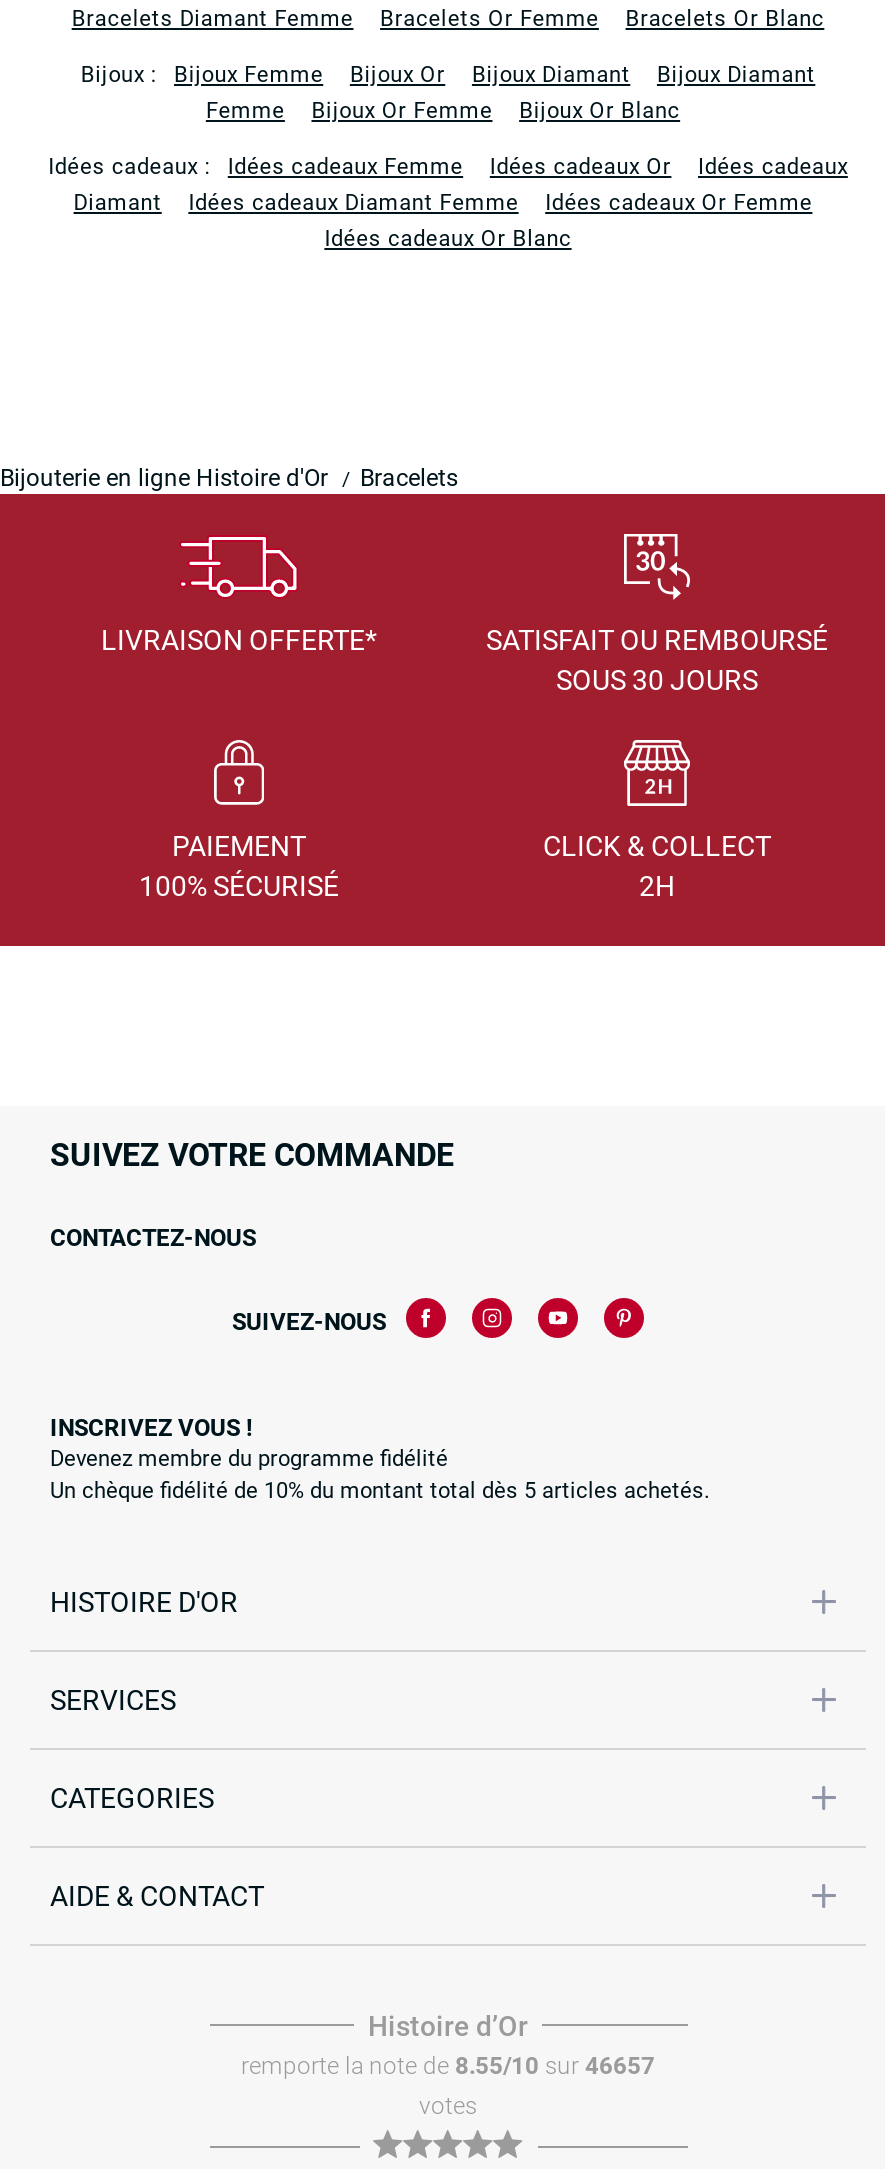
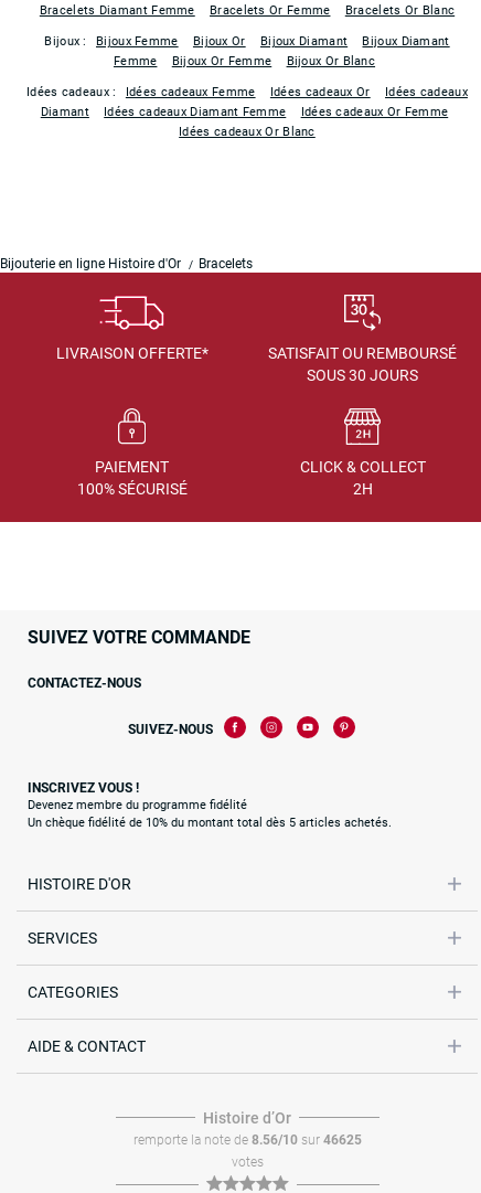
- remporte la note de 8.55/10 sur 46657
+ remporte la note de 8.56/10 sur 46625
